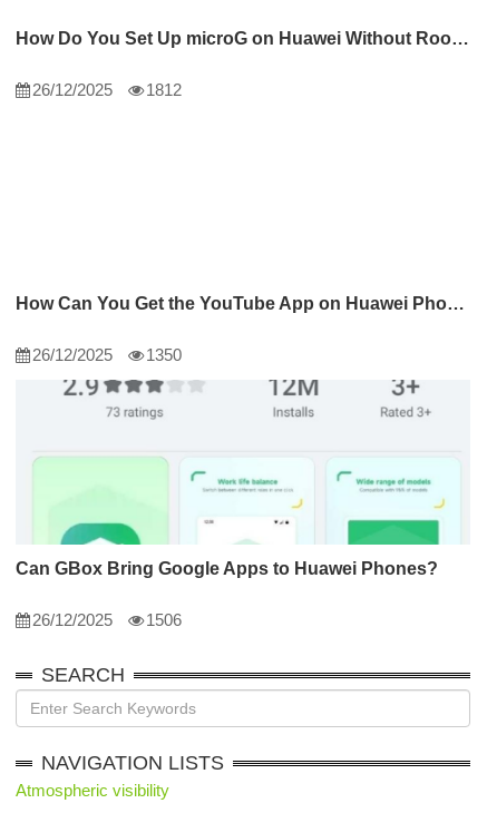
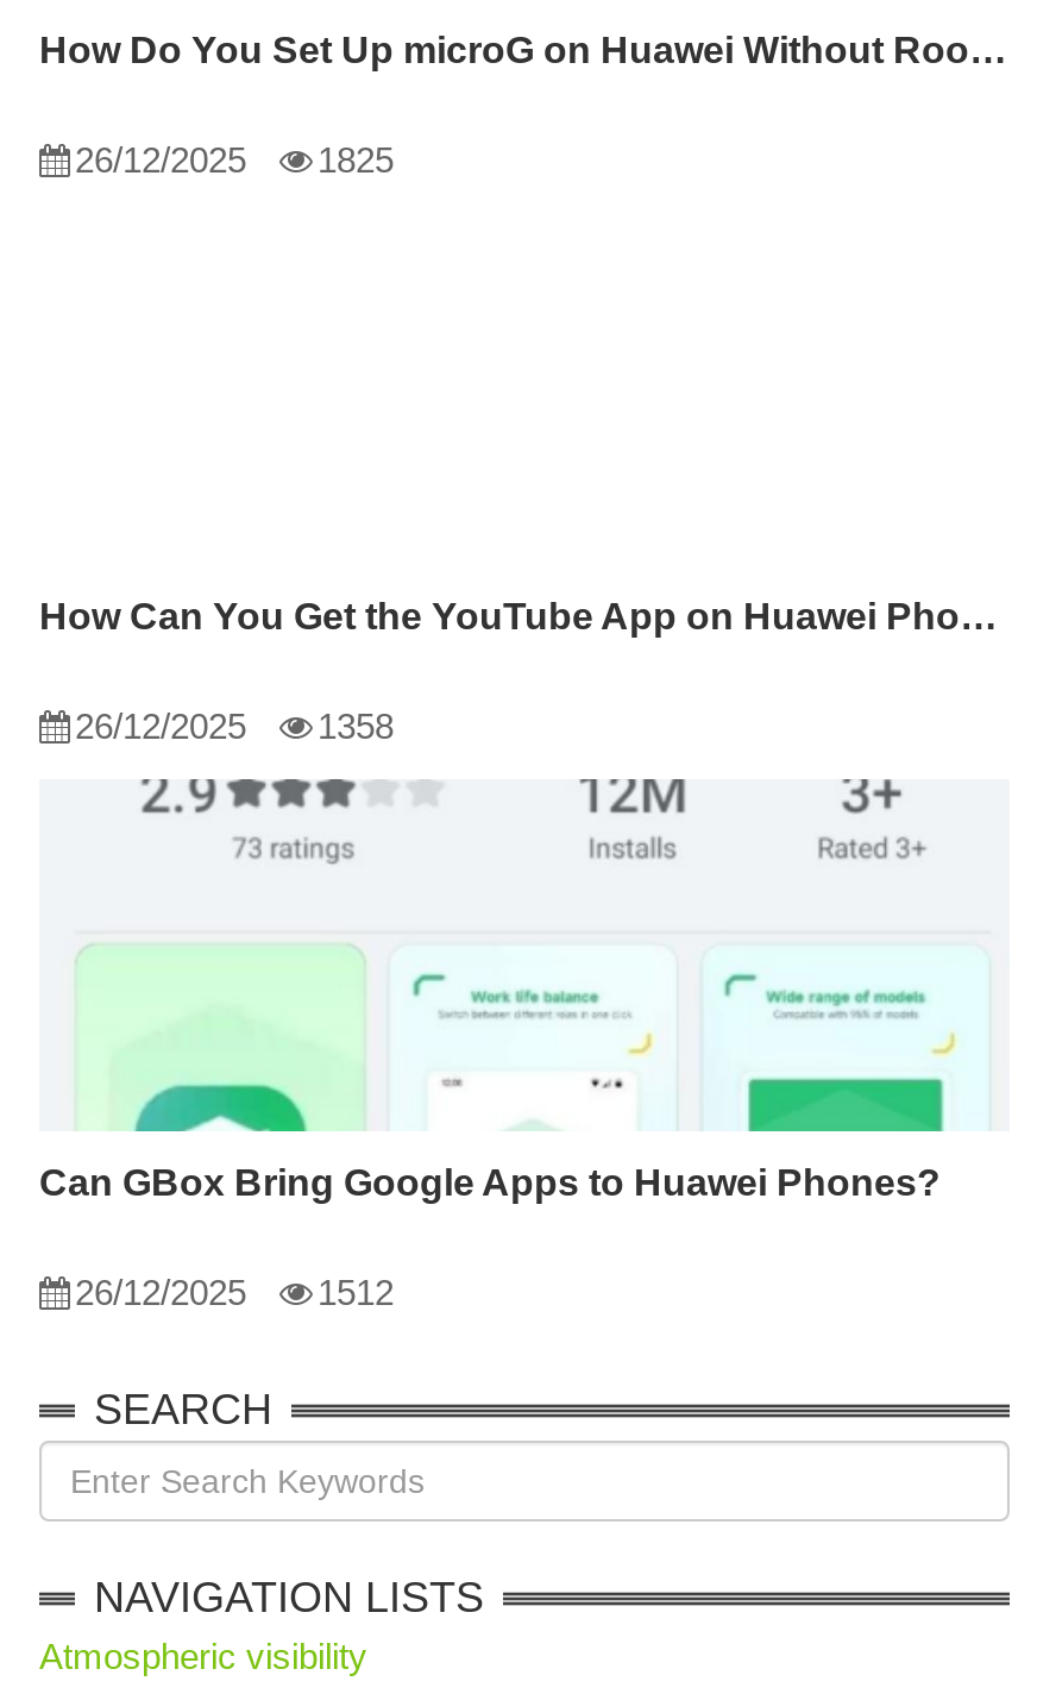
- 26/12/2025 1812
+ 26/12/2025 1825

- 26/12/2025 1350
+ 26/12/2025 1358

- 26/12/2025 1506
+ 26/12/2025 1512
